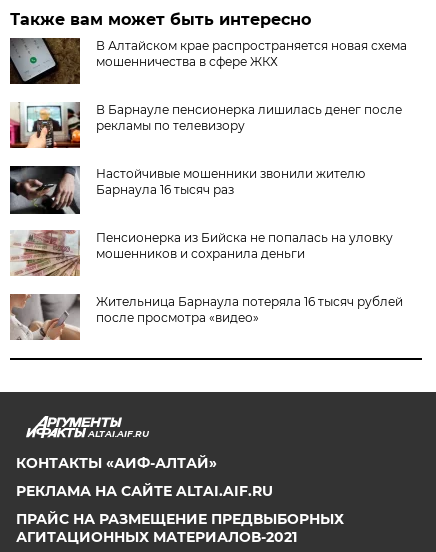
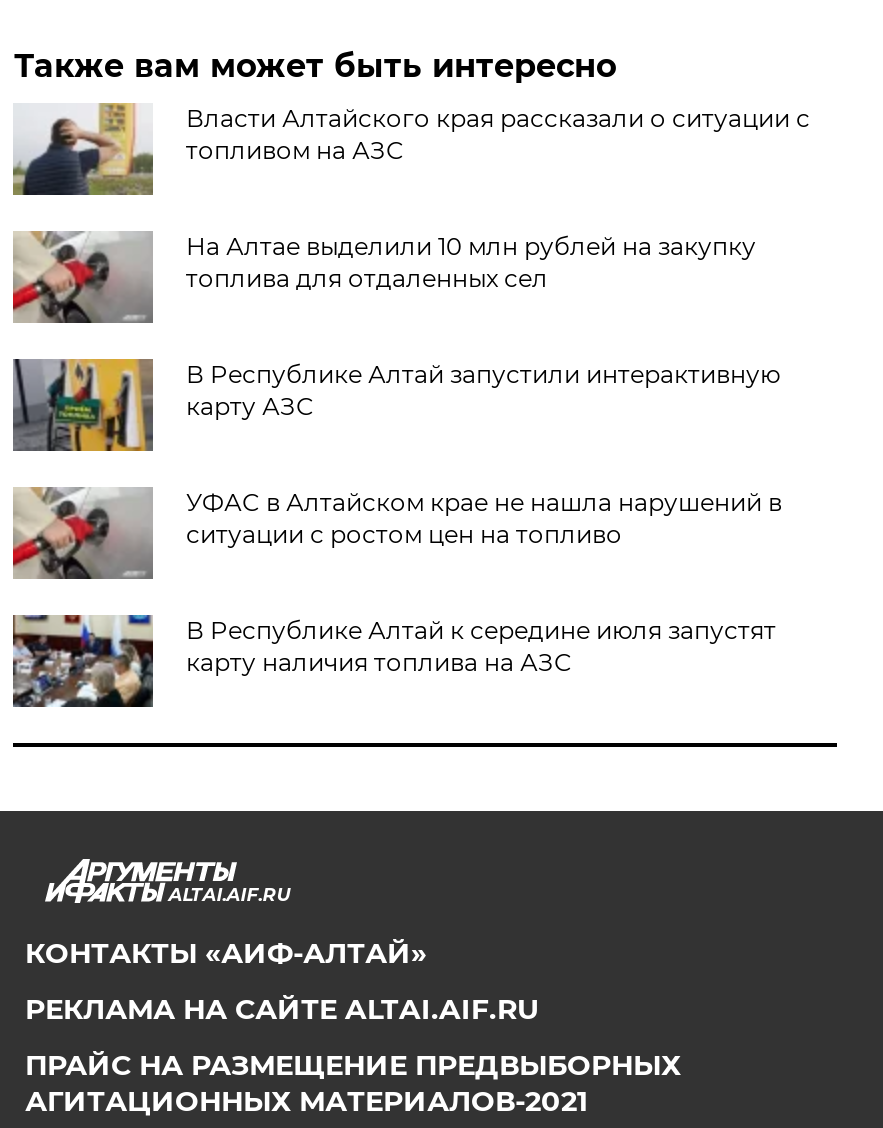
- [image]
- В Алтайском крае распространяется новая схема
- мошенничества в сфере ЖКХ
+ [image]
+ Власти Алтайского края рассказали о ситуации с
+ топливом на АЗС

- [image]
- В Барнауле пенсионерка лишилась денег после
- рекламы по телевизору
+ [image]
+ На Алтае выделили 10 млн рублей на закупку
+ топлива для отдаленных сел

- [image]
- Настойчивые мошенники звонили жителю
- Барнаула 16 тысяч раз
+ [image]
+ В Республике Алтай запустили интерактивную
+ карту АЗС

- [image]
- Пенсионерка из Бийска не попалась на уловку
- мошенников и сохранила деньги
+ [image]
+ УФАС в Алтайском крае не нашла нарушений в
+ ситуации с ростом цен на топливо

- [image]
- Жительница Барнаула потеряла 16 тысяч рублей
- после просмотра «видео»
+ [image]
+ В Республике Алтай к середине июля запустят
+ карту наличия топлива на АЗС
